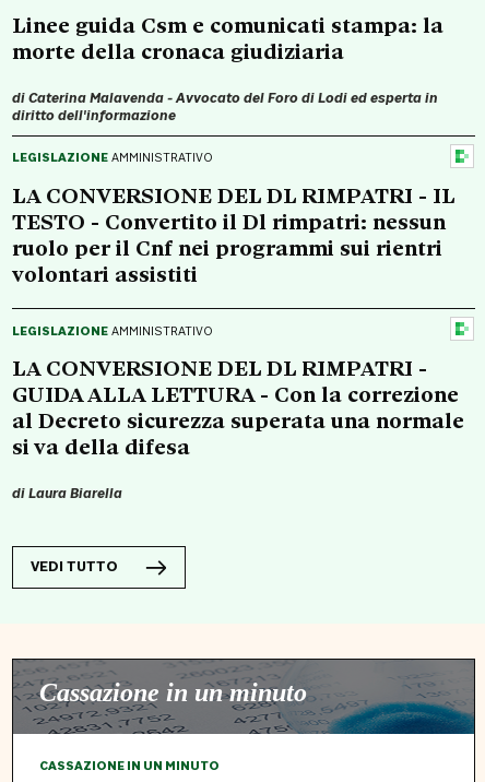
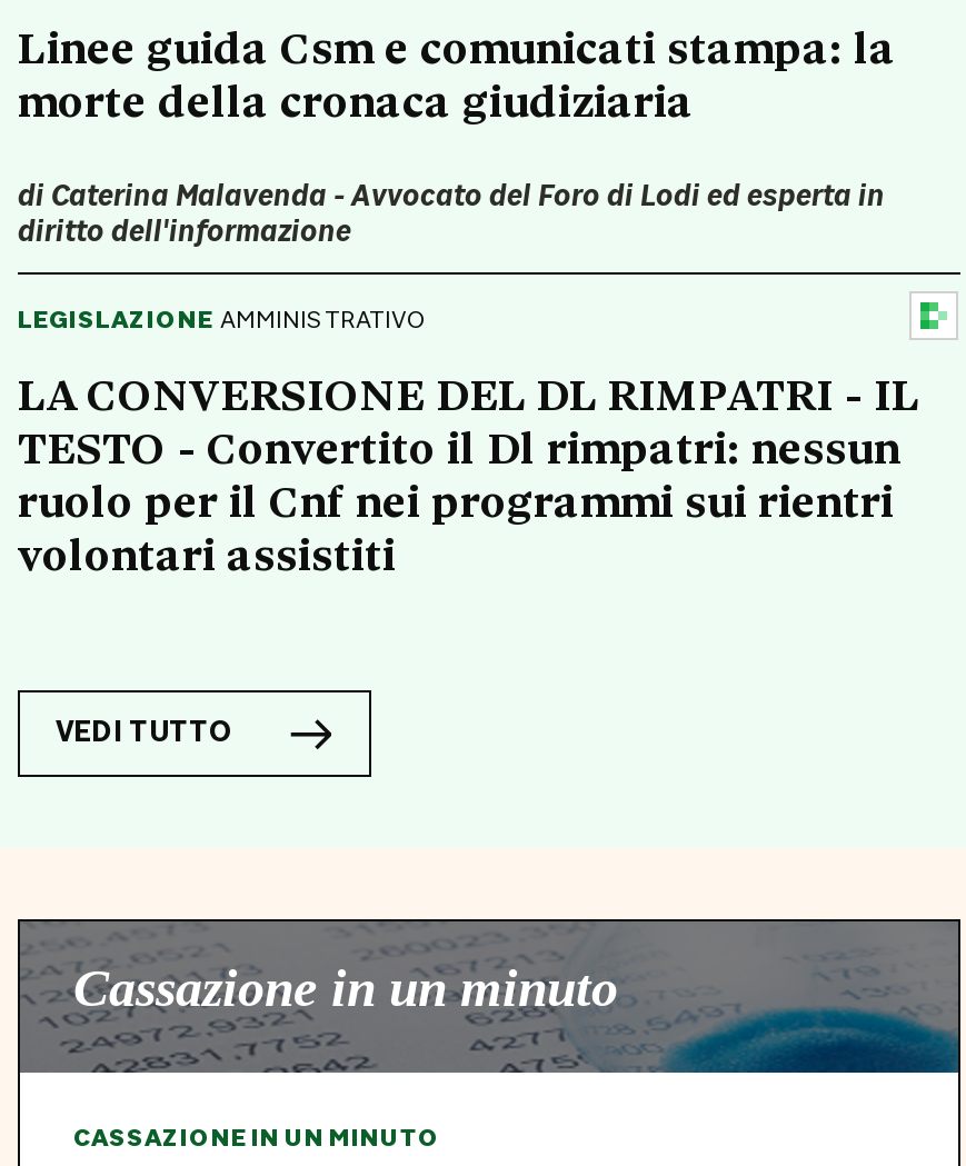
- LEGISLAZIONE AMMINISTRATIVO
- LA CONVERSIONE DEL DL RIMPATRI -
- GUIDA ALLA LETTURA - Con la correzione
- al Decreto sicurezza superata una normale
- si va della difesa
- di Laura Biarella
